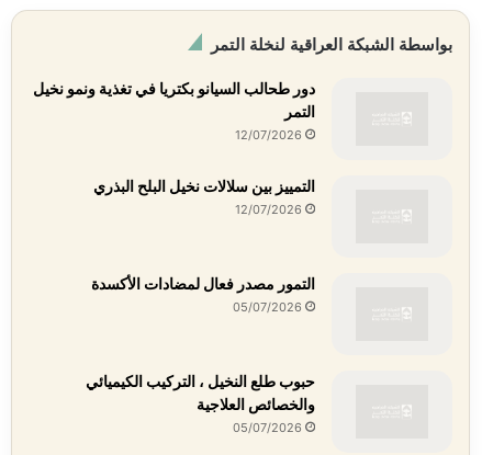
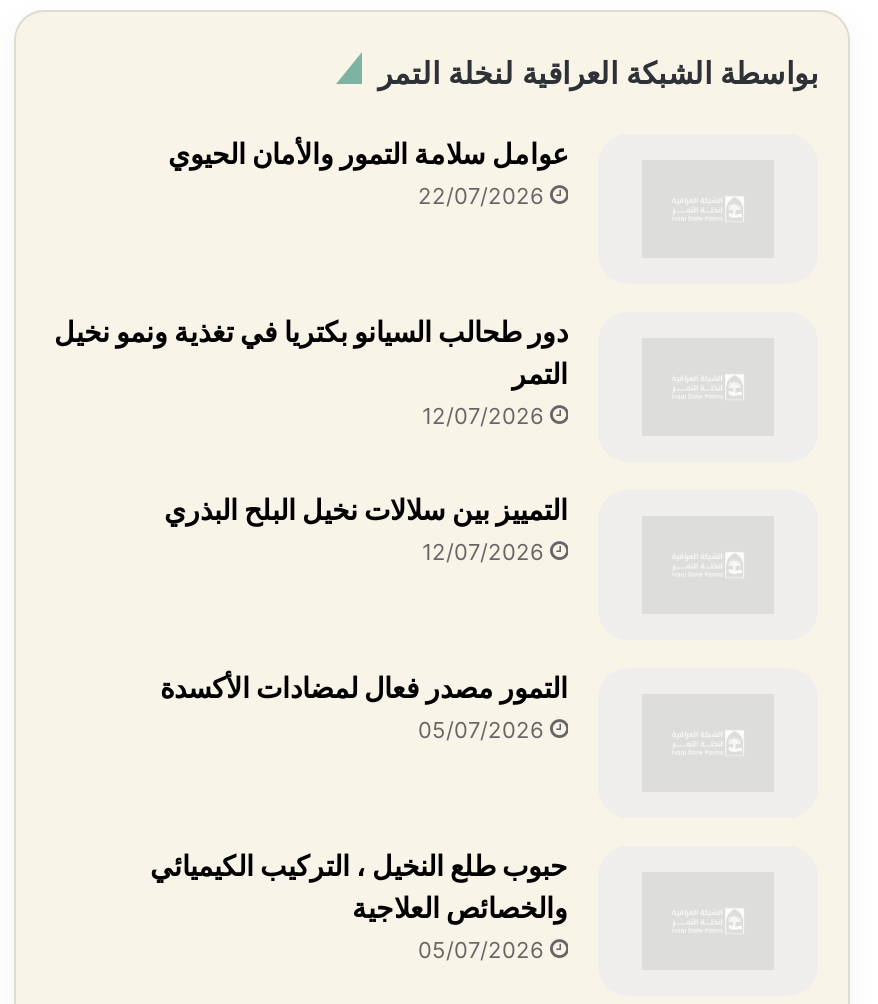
+ عوامل سلامة التمور والأمان الحيوي
+ 22/07/2026
